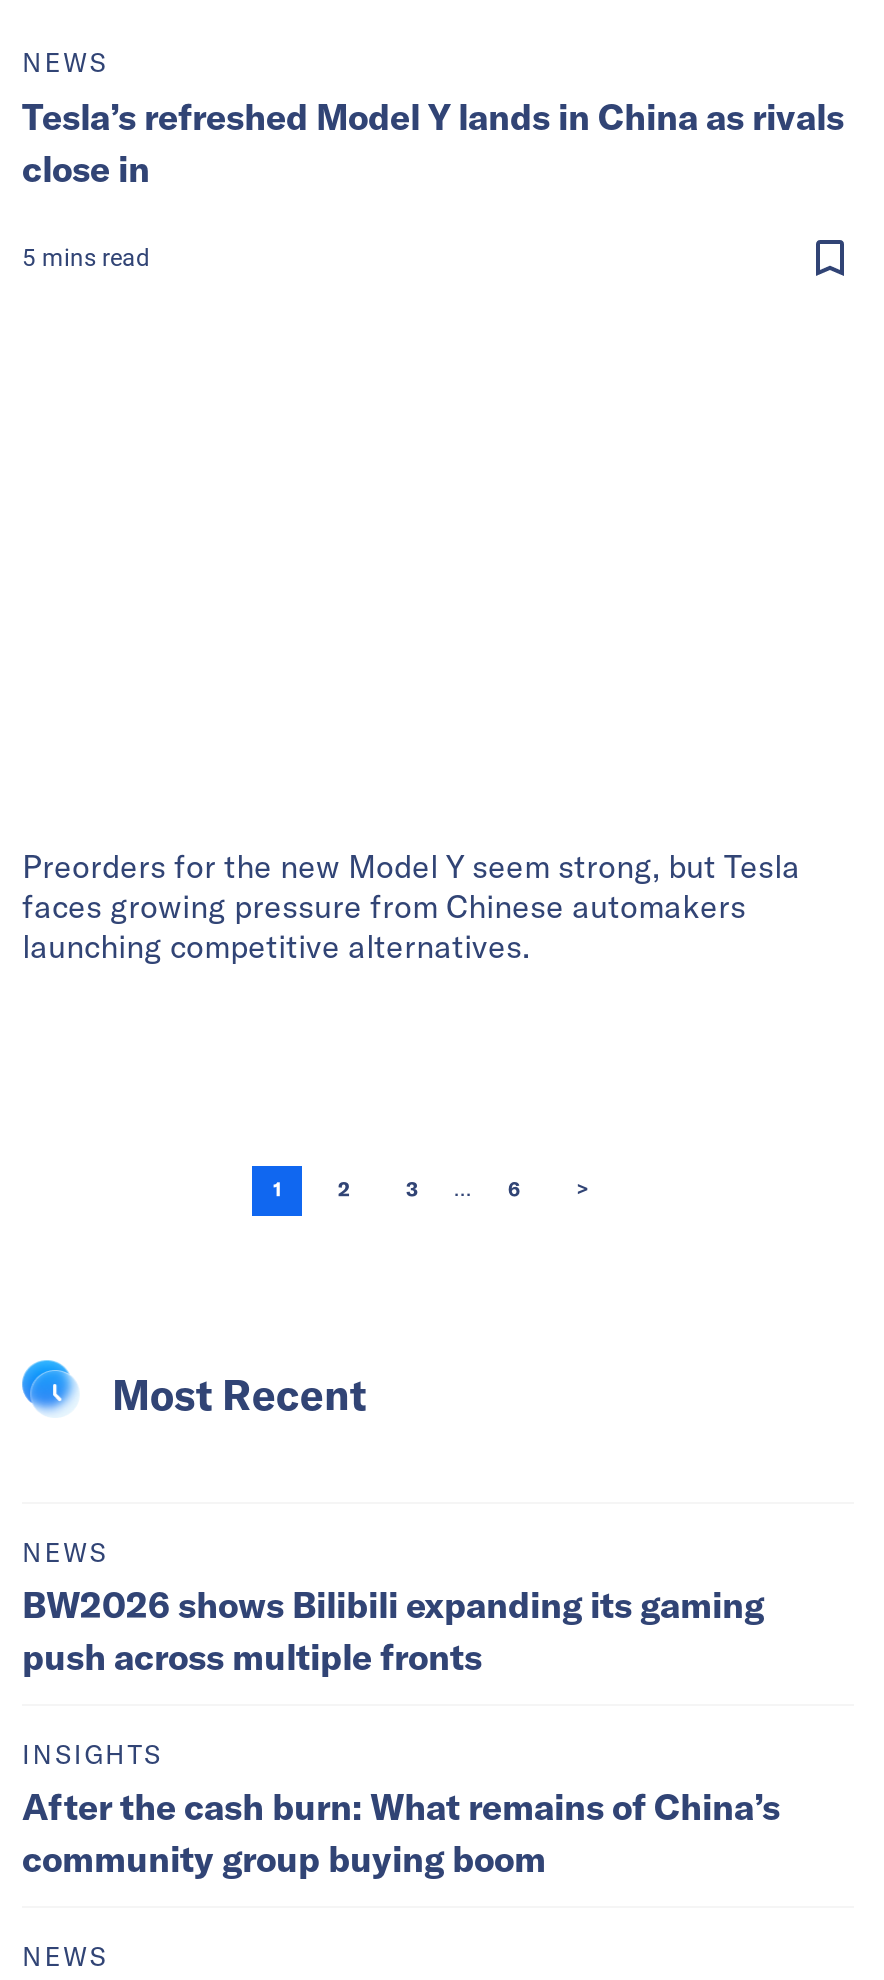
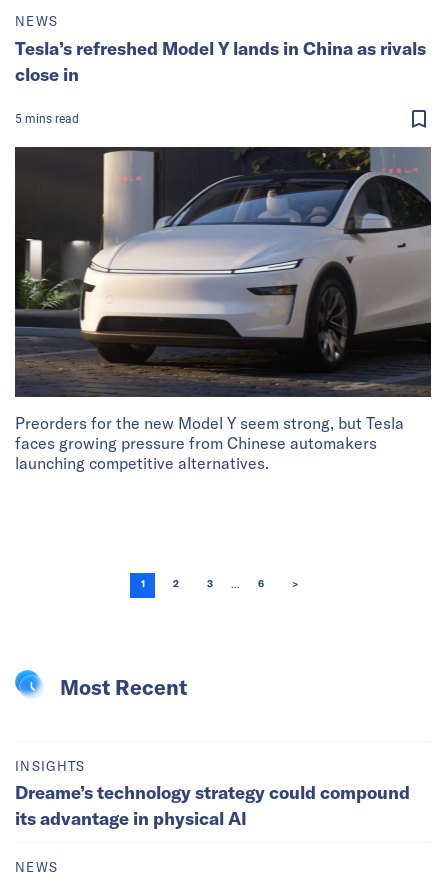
+ [image]

- NEWS
- BW2026 shows Bilibili expanding its gaming
- push across multiple fronts

- After the cash burn: What remains of China’s
- community group buying boom
+ Dreame’s technology strategy could compound
+ its advantage in physical AI
